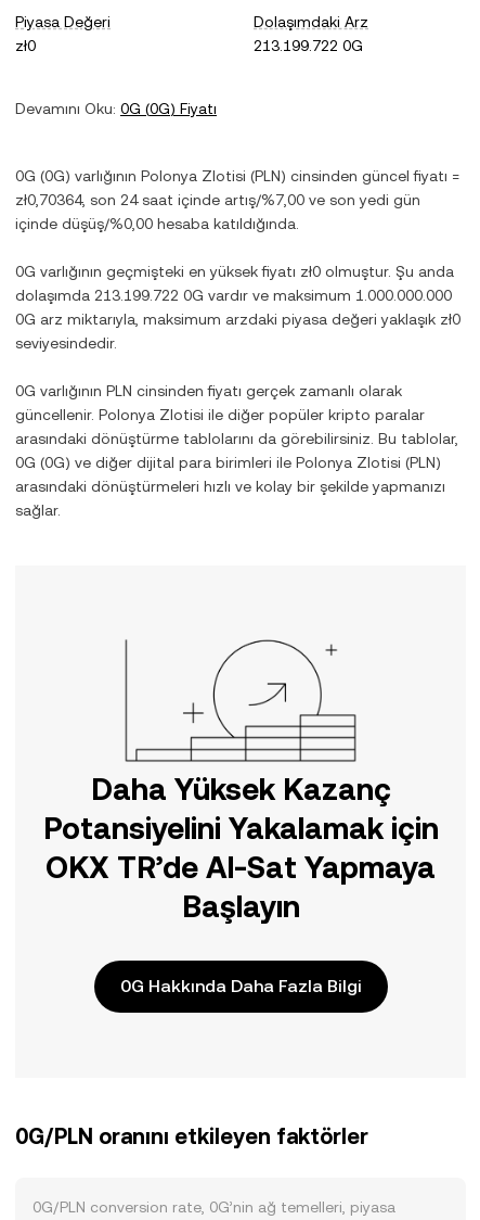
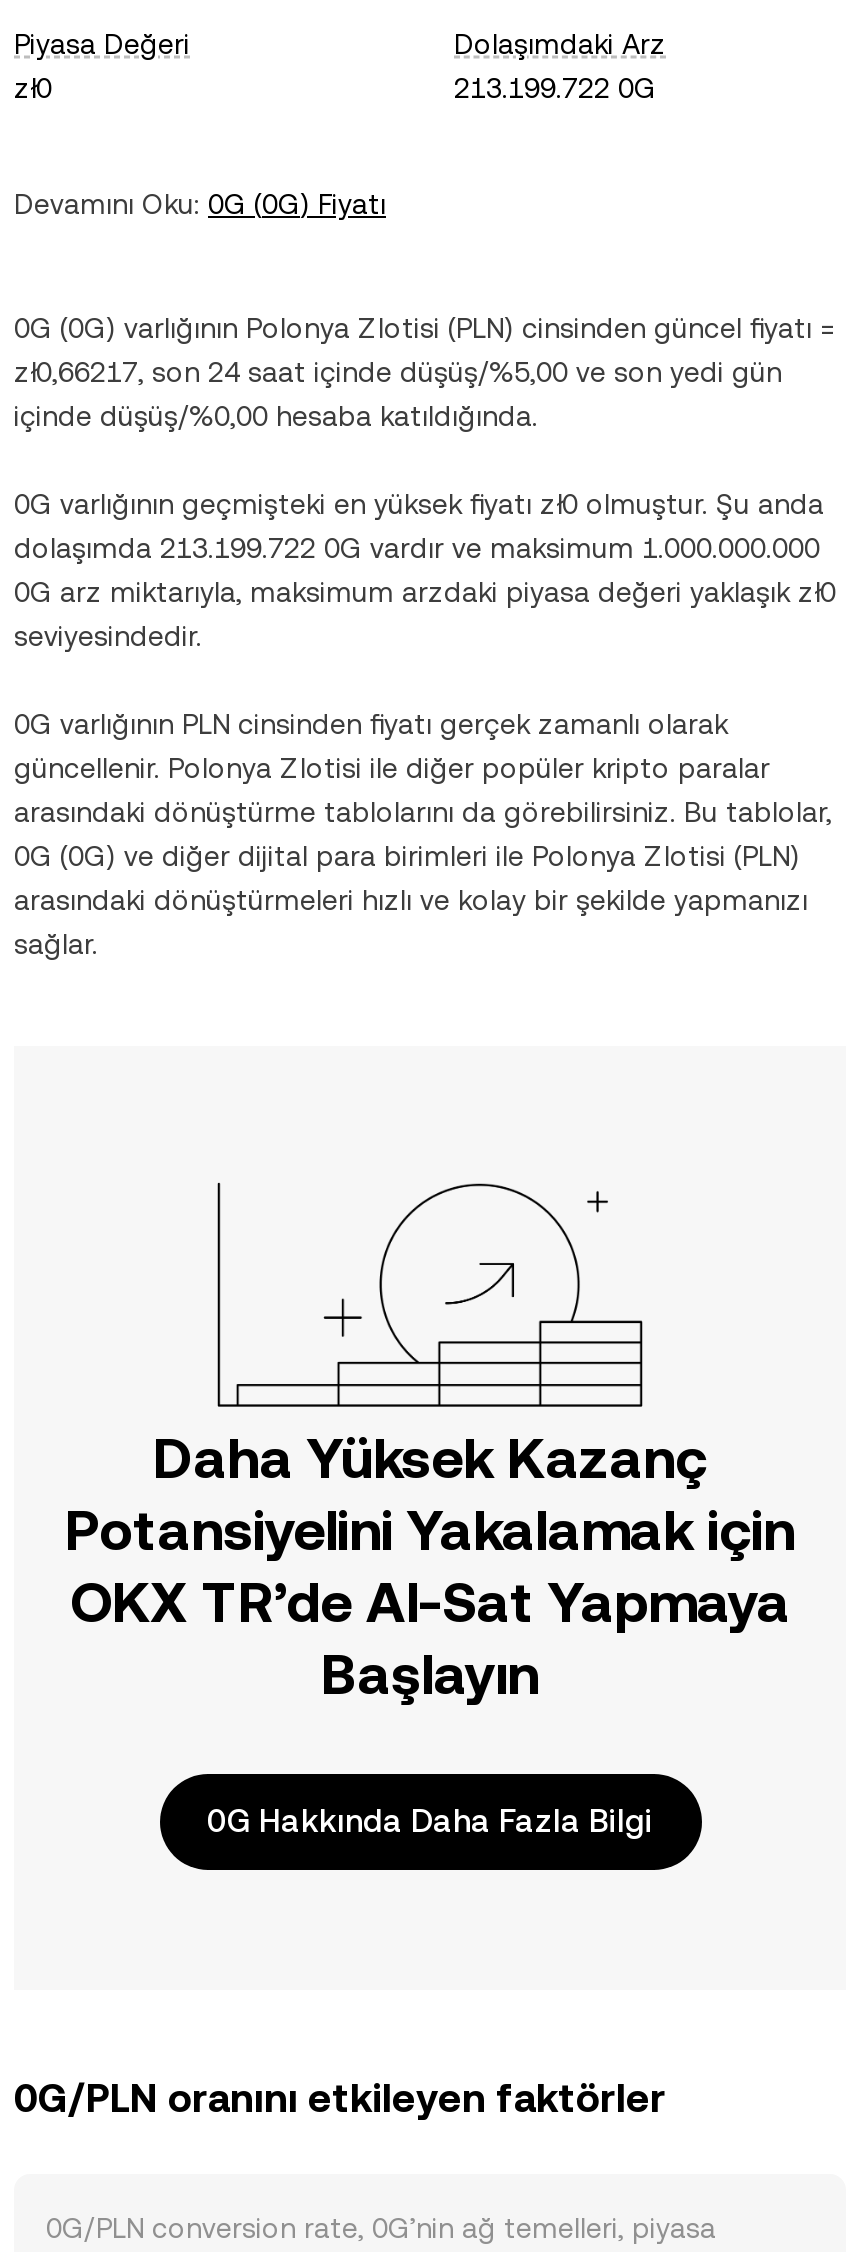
- zł0,70364, son 24 saat içinde artış/%7,00 ve son yedi gün
+ zł0,66217, son 24 saat içinde düşüş/%5,00 ve son yedi gün
